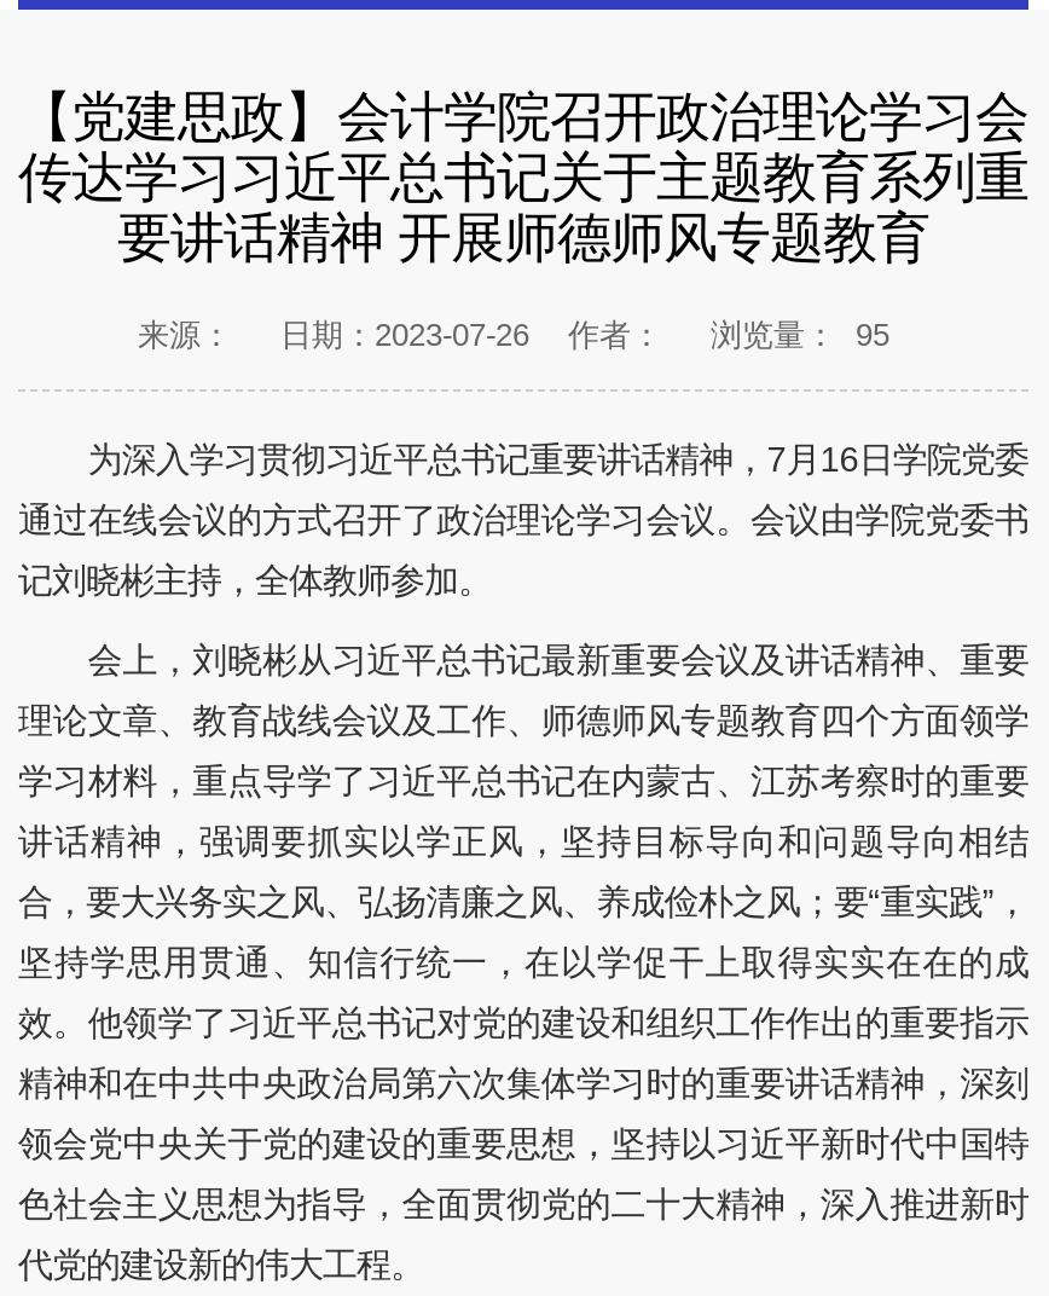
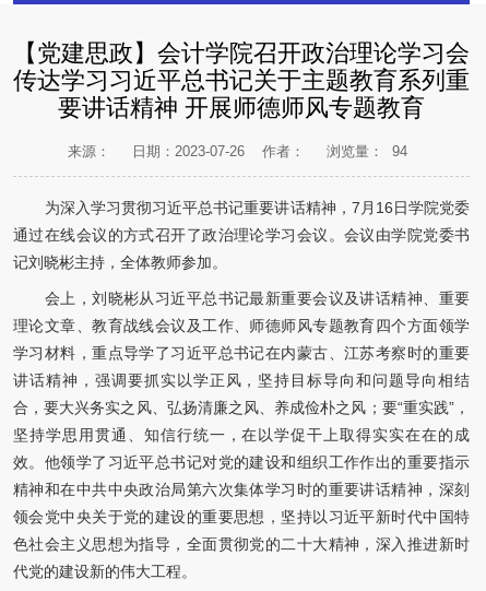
- 来源： 日期：2023-07-26 作者： 浏览量： 95
+ 来源： 日期：2023-07-26 作者： 浏览量： 94
